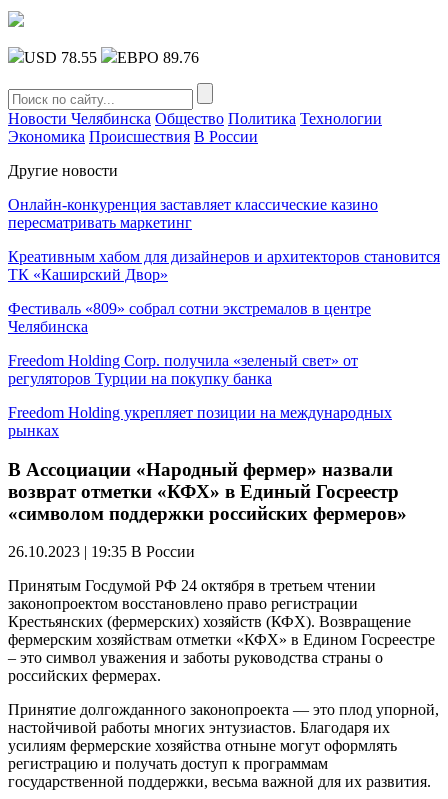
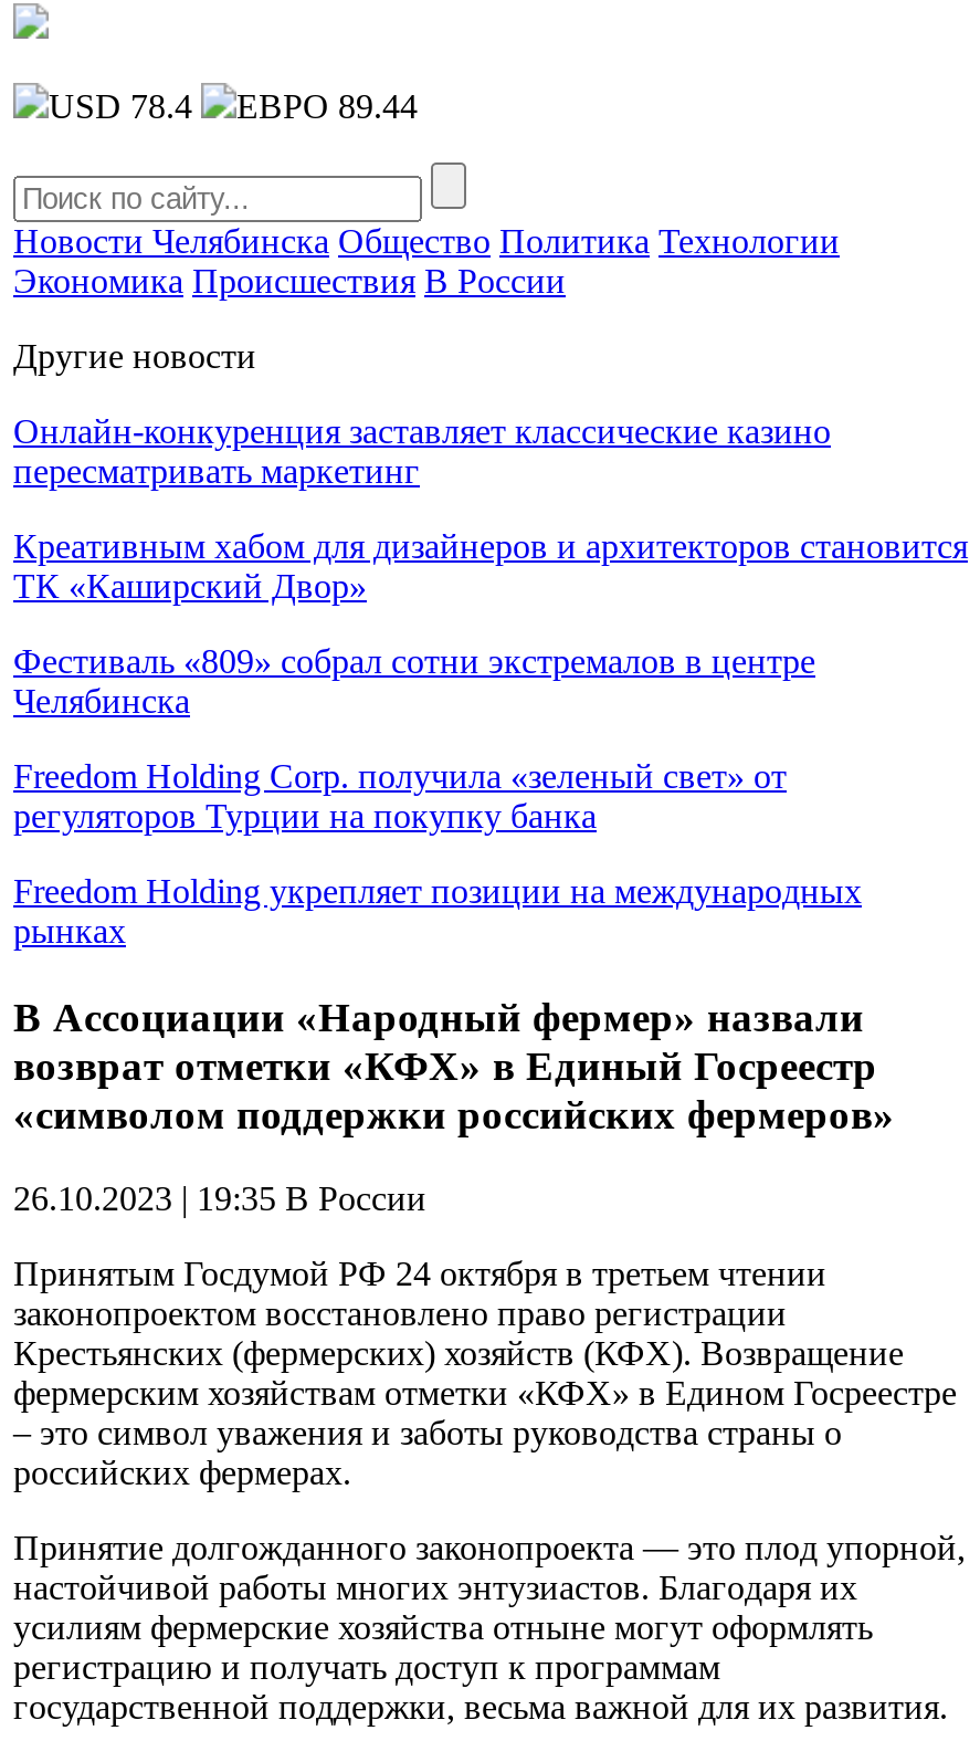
- USD 78.55
+ USD 78.4

- ЕВРО 89.76
+ ЕВРО 89.44
